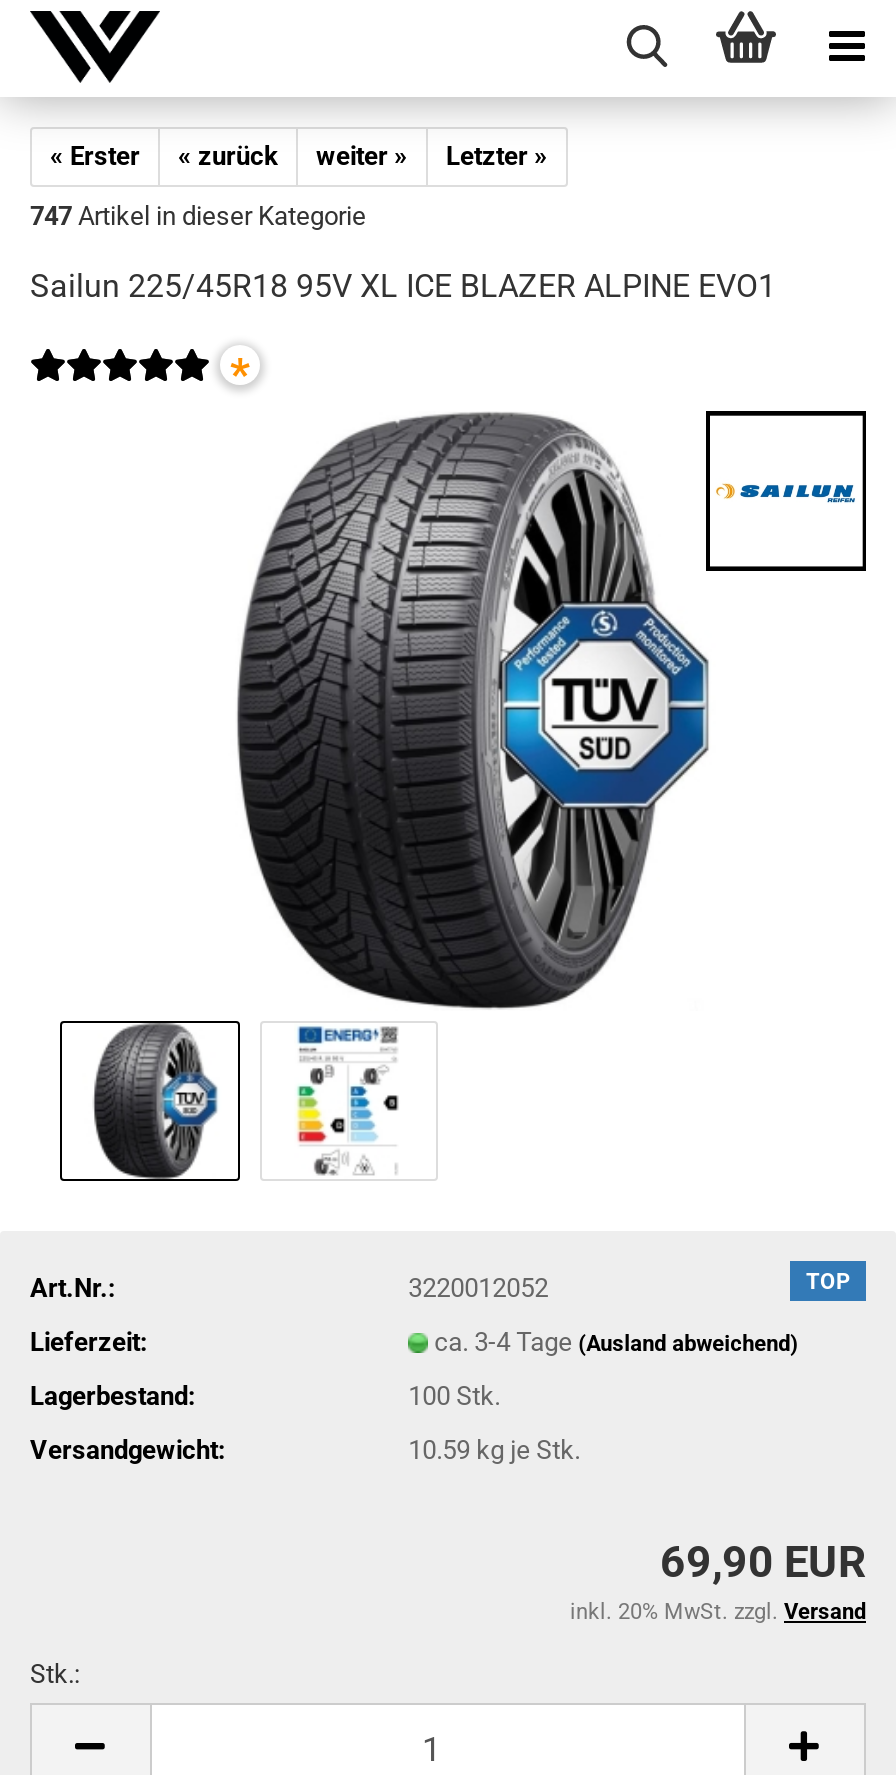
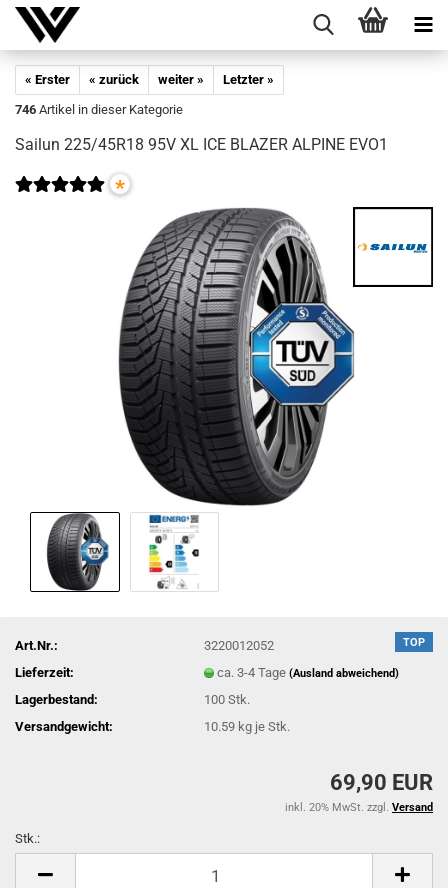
- 747 Artikel in dieser Kategorie
+ 746 Artikel in dieser Kategorie
